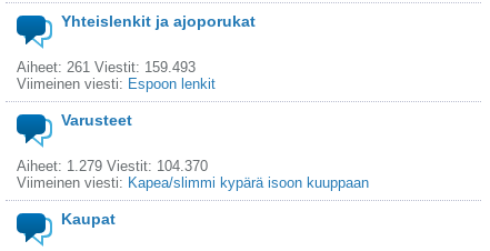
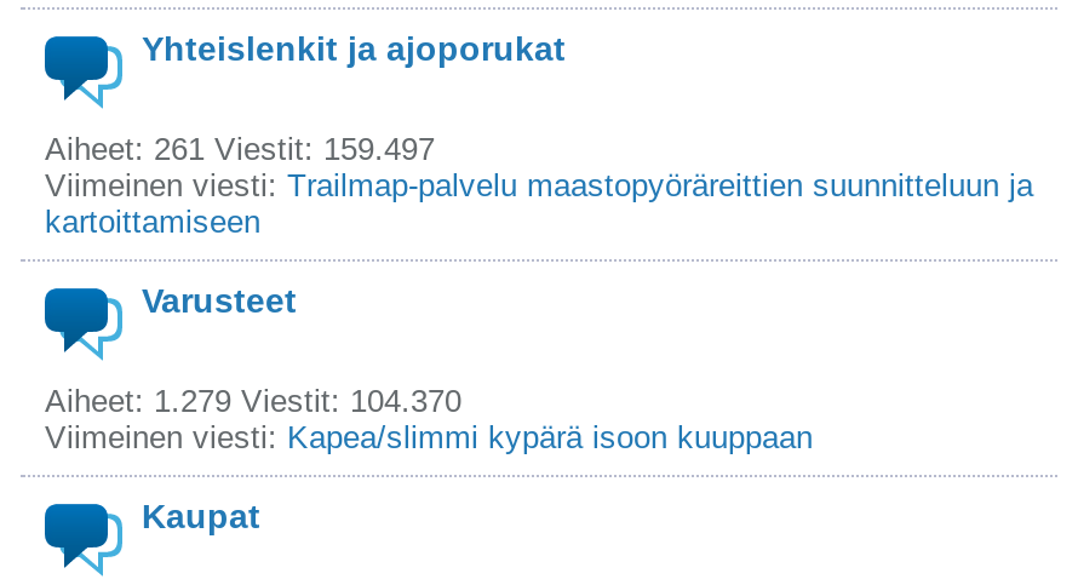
- Aiheet: 261 Viestit: 159.493
- Viimeinen viesti: Espoon lenkit
+ Aiheet: 261 Viestit: 159.497
+ Viimeinen viesti: Trailmap-palvelu maastopyöräreittien suunnitteluun ja
+ kartoittamiseen
